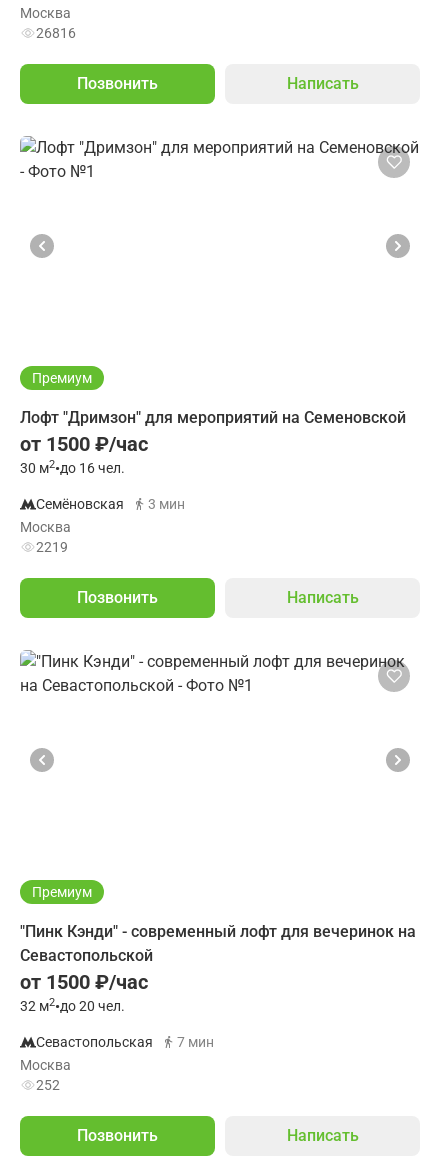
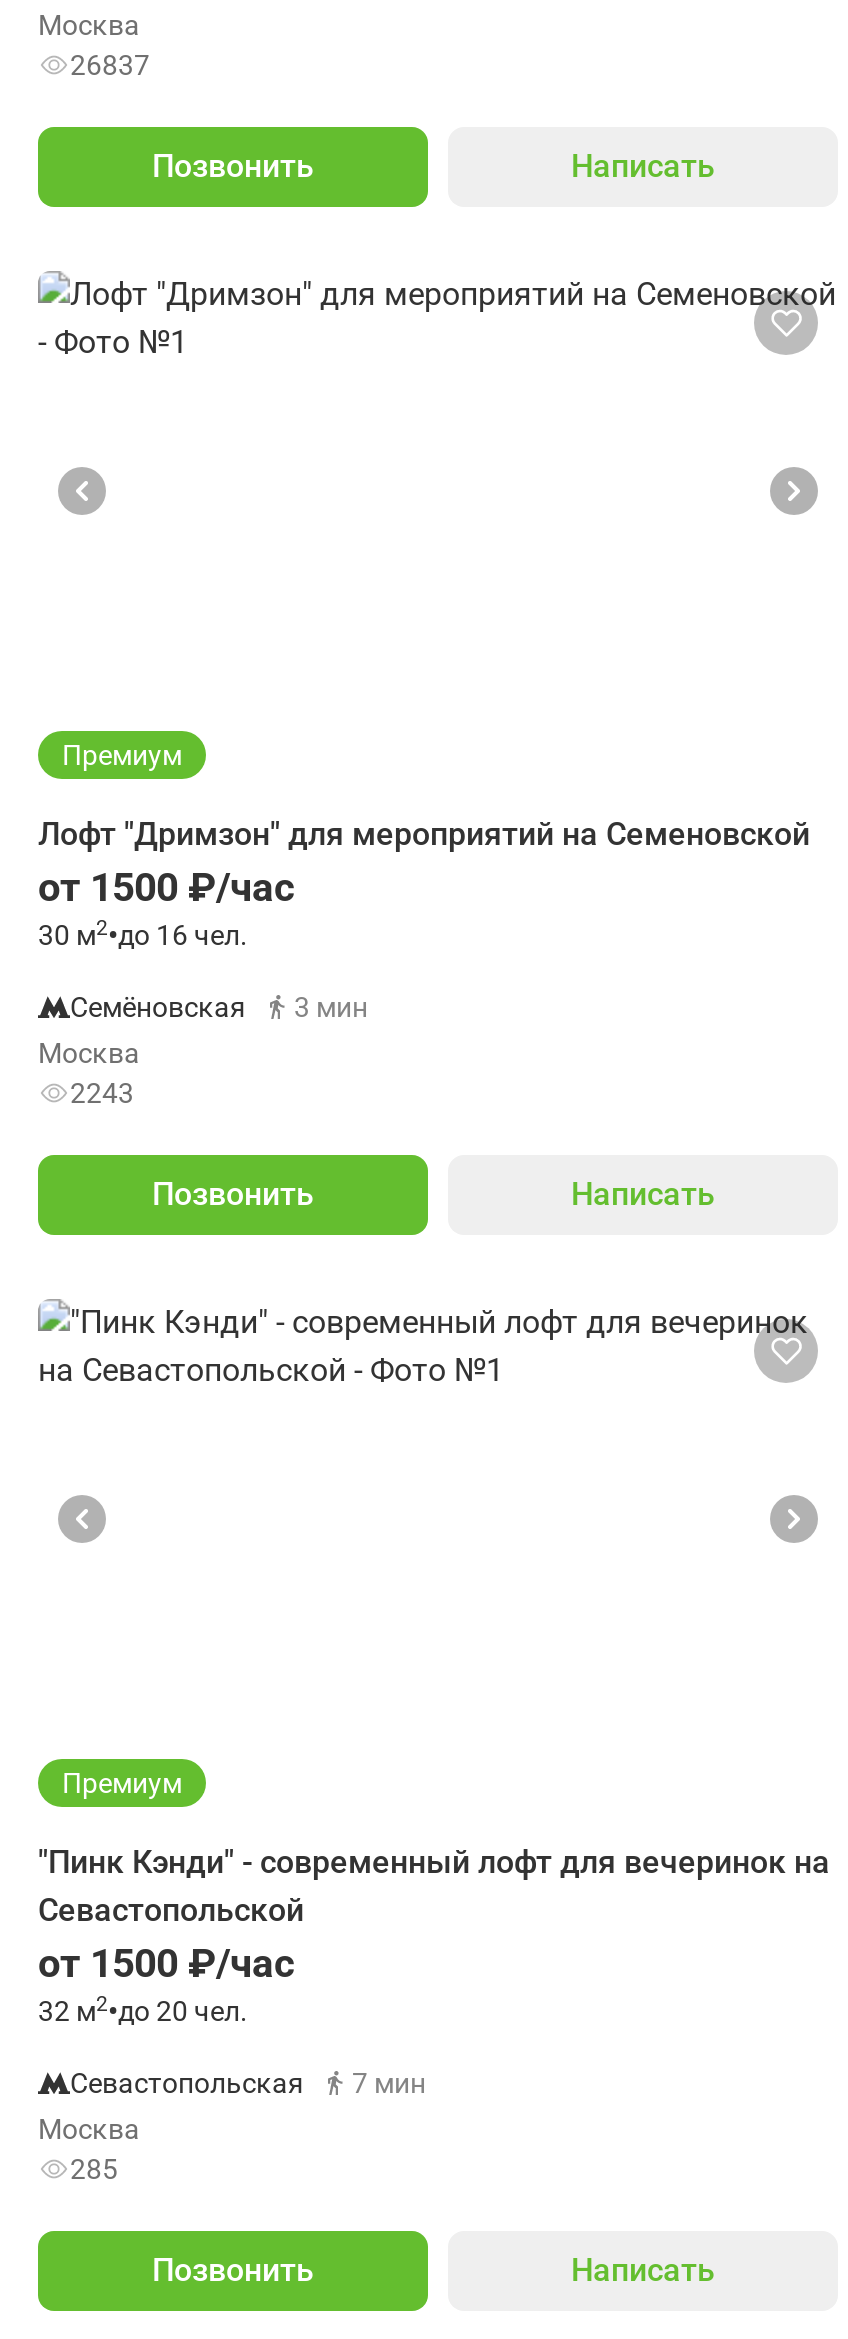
- 26816
+ 26837

- 2219
+ 2243

- 252
+ 285
